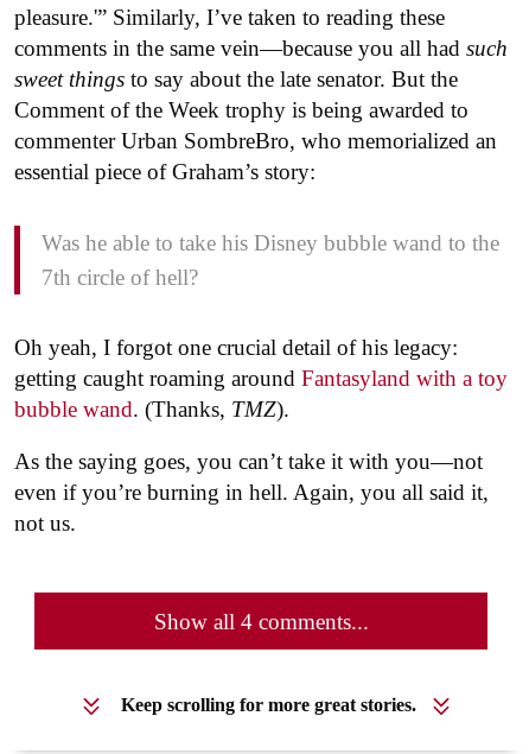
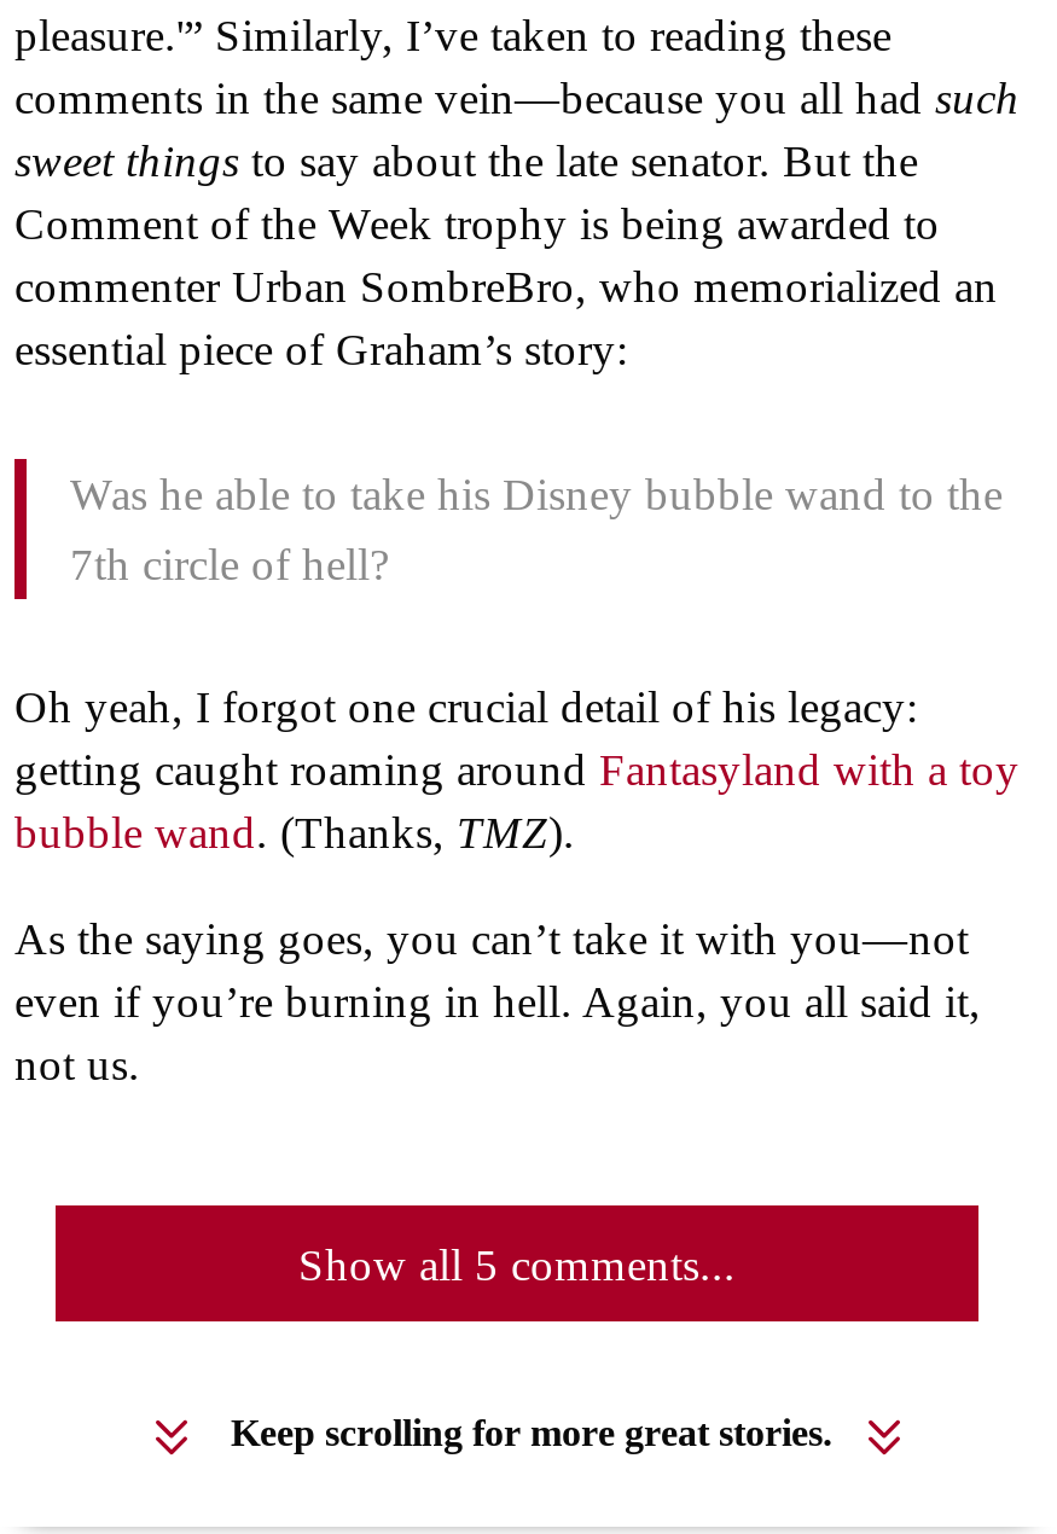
- Show all 4 comments...
+ Show all 5 comments...
